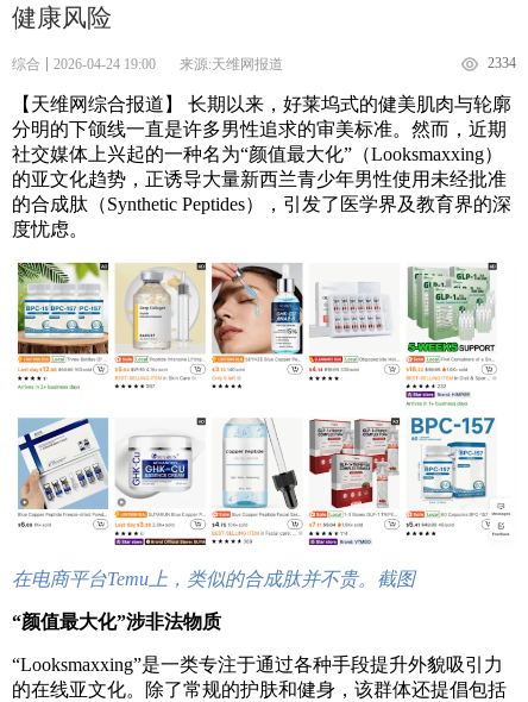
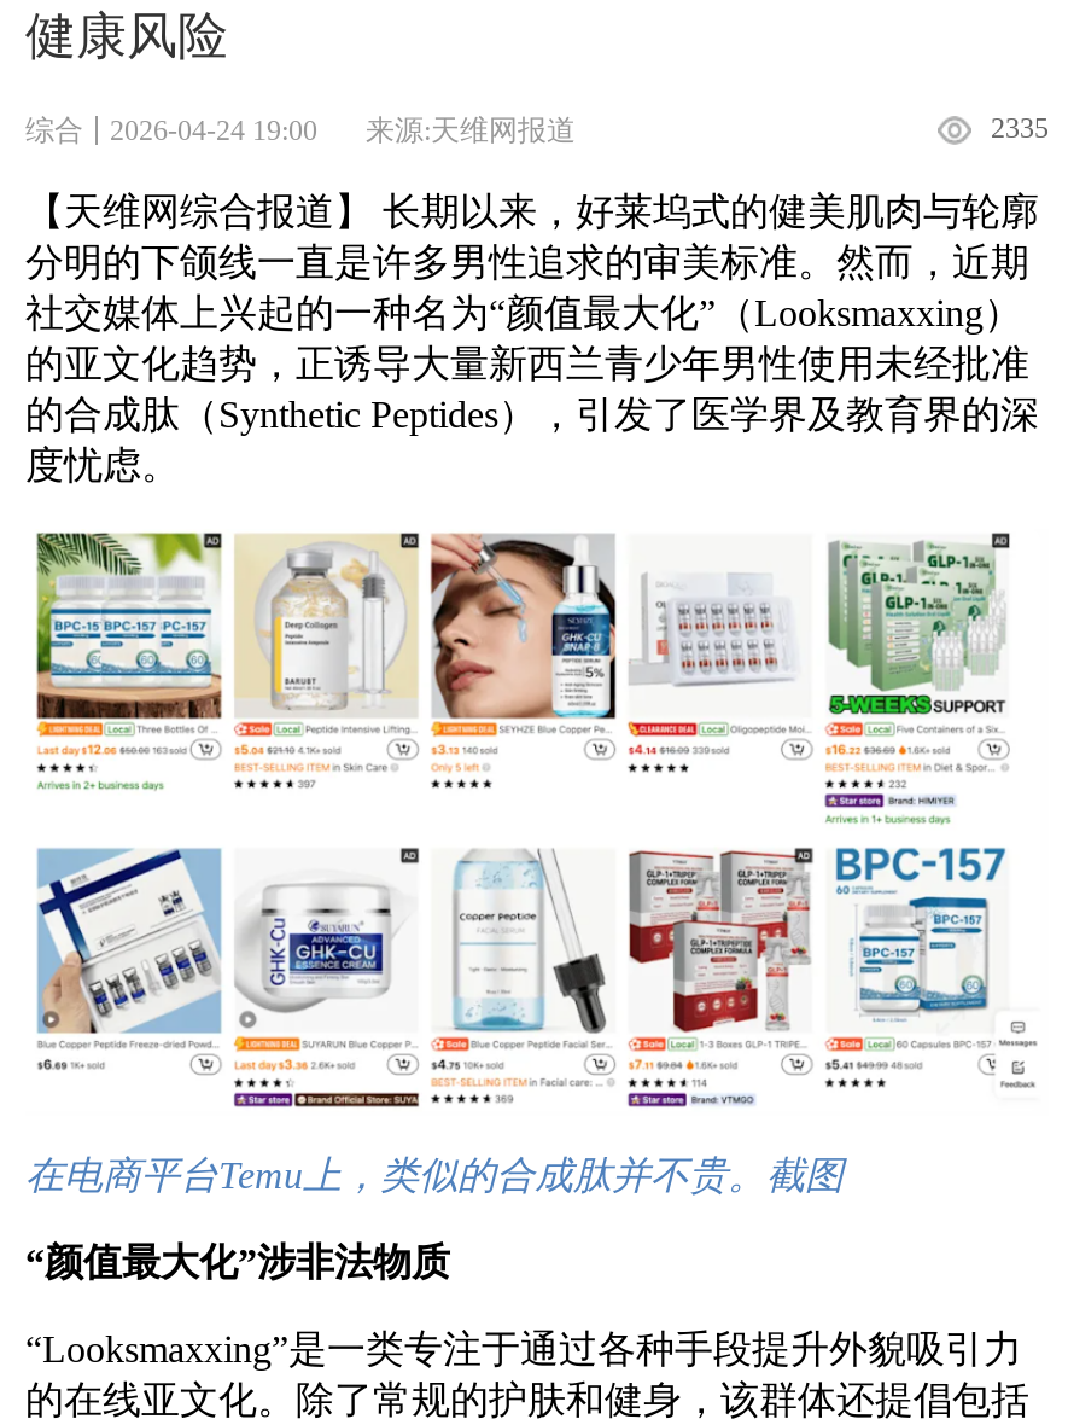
- 2334
+ 2335
